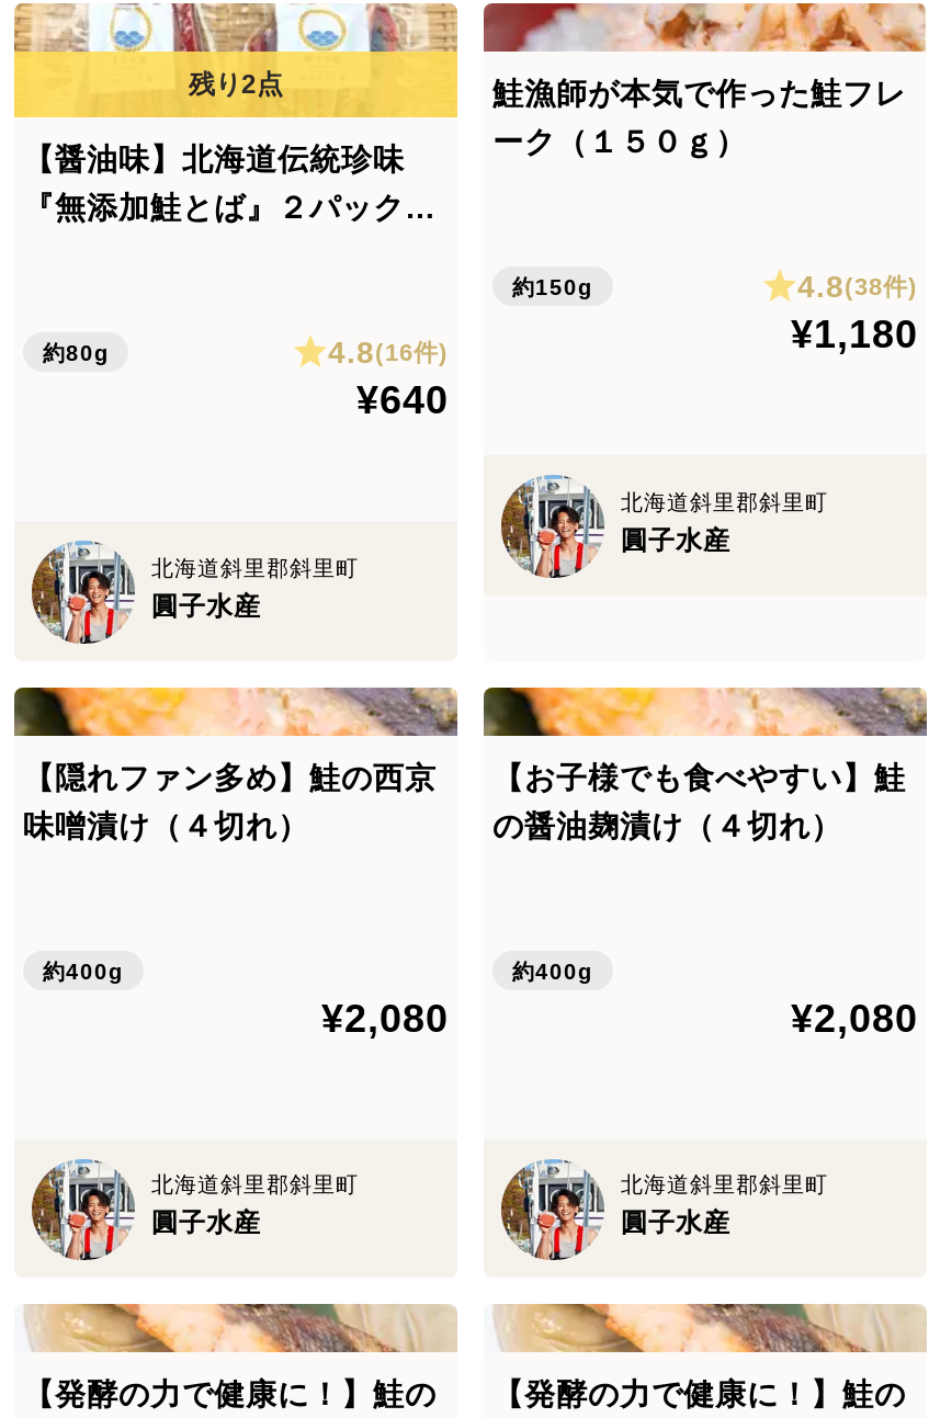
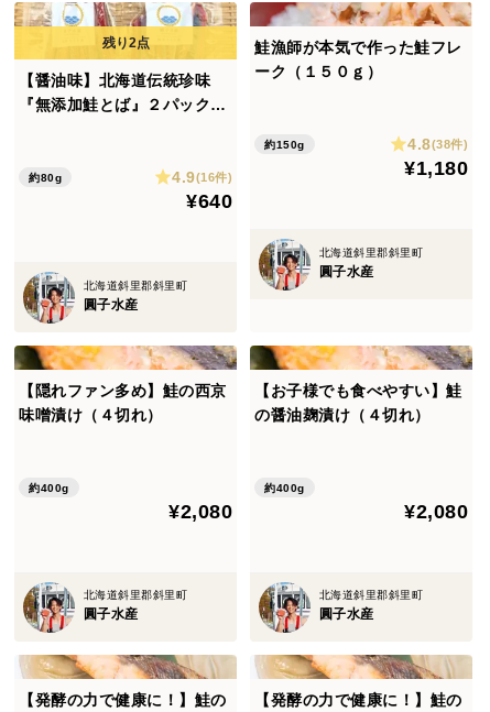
- 4.8(16件)
+ 4.9(16件)
